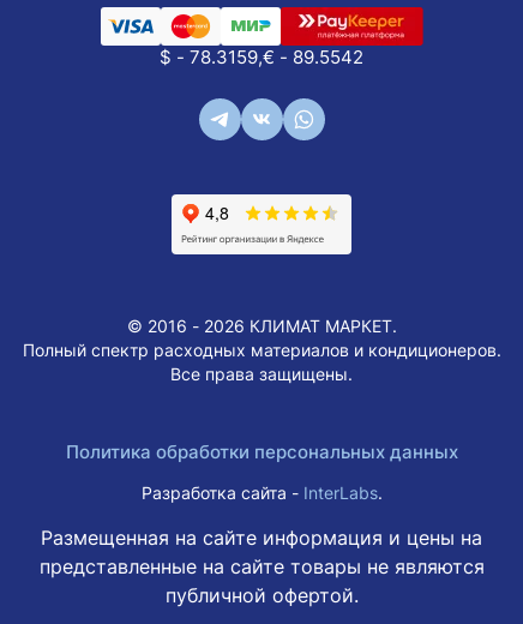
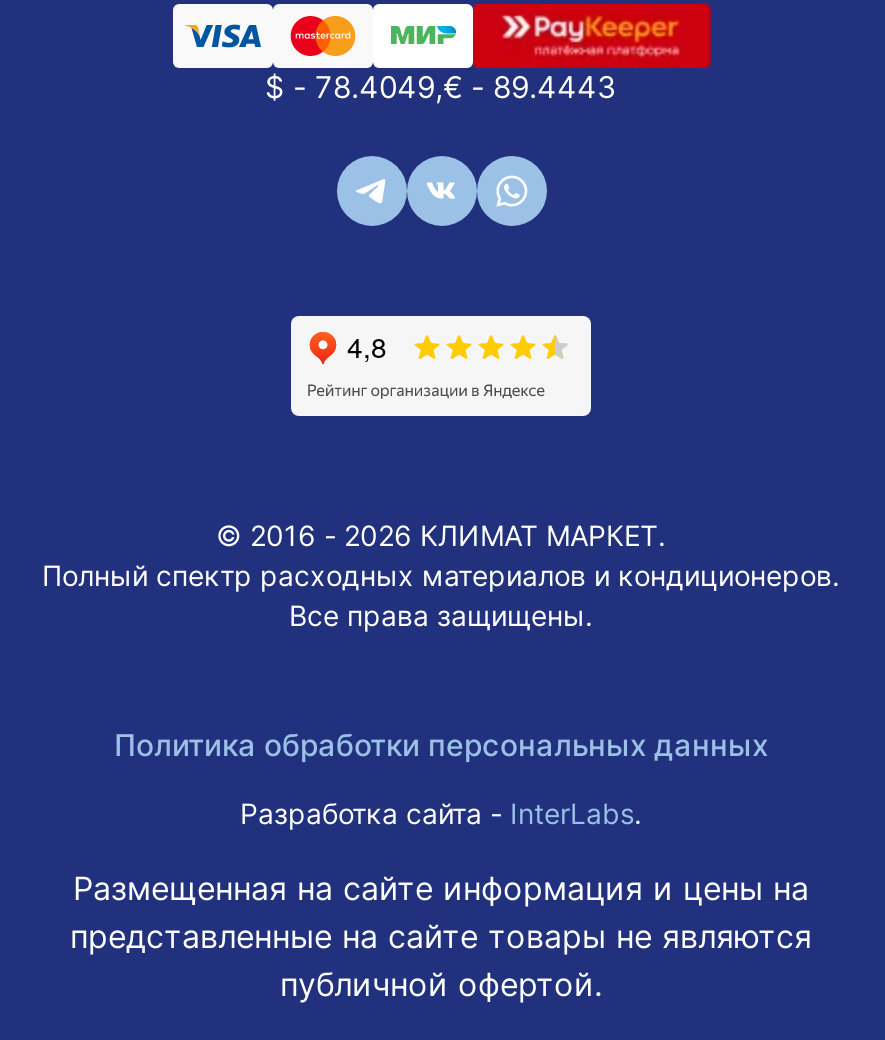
- $ - 78.3159,€ - 89.5542
+ $ - 78.4049,€ - 89.4443
